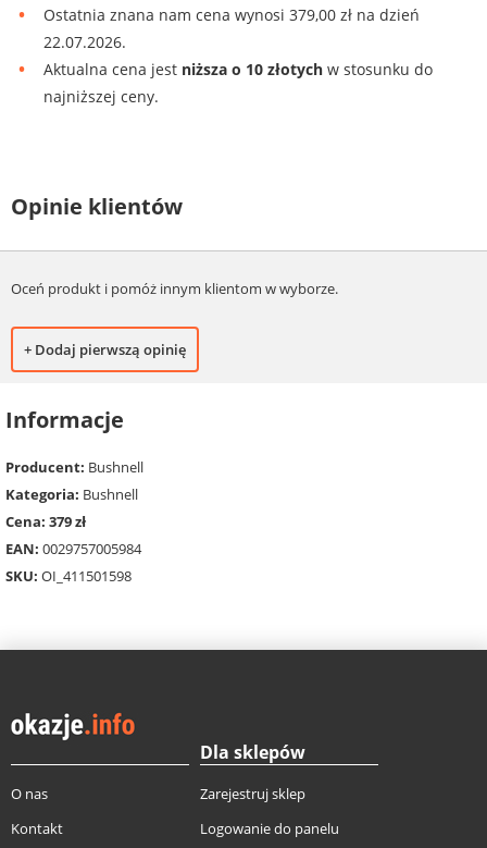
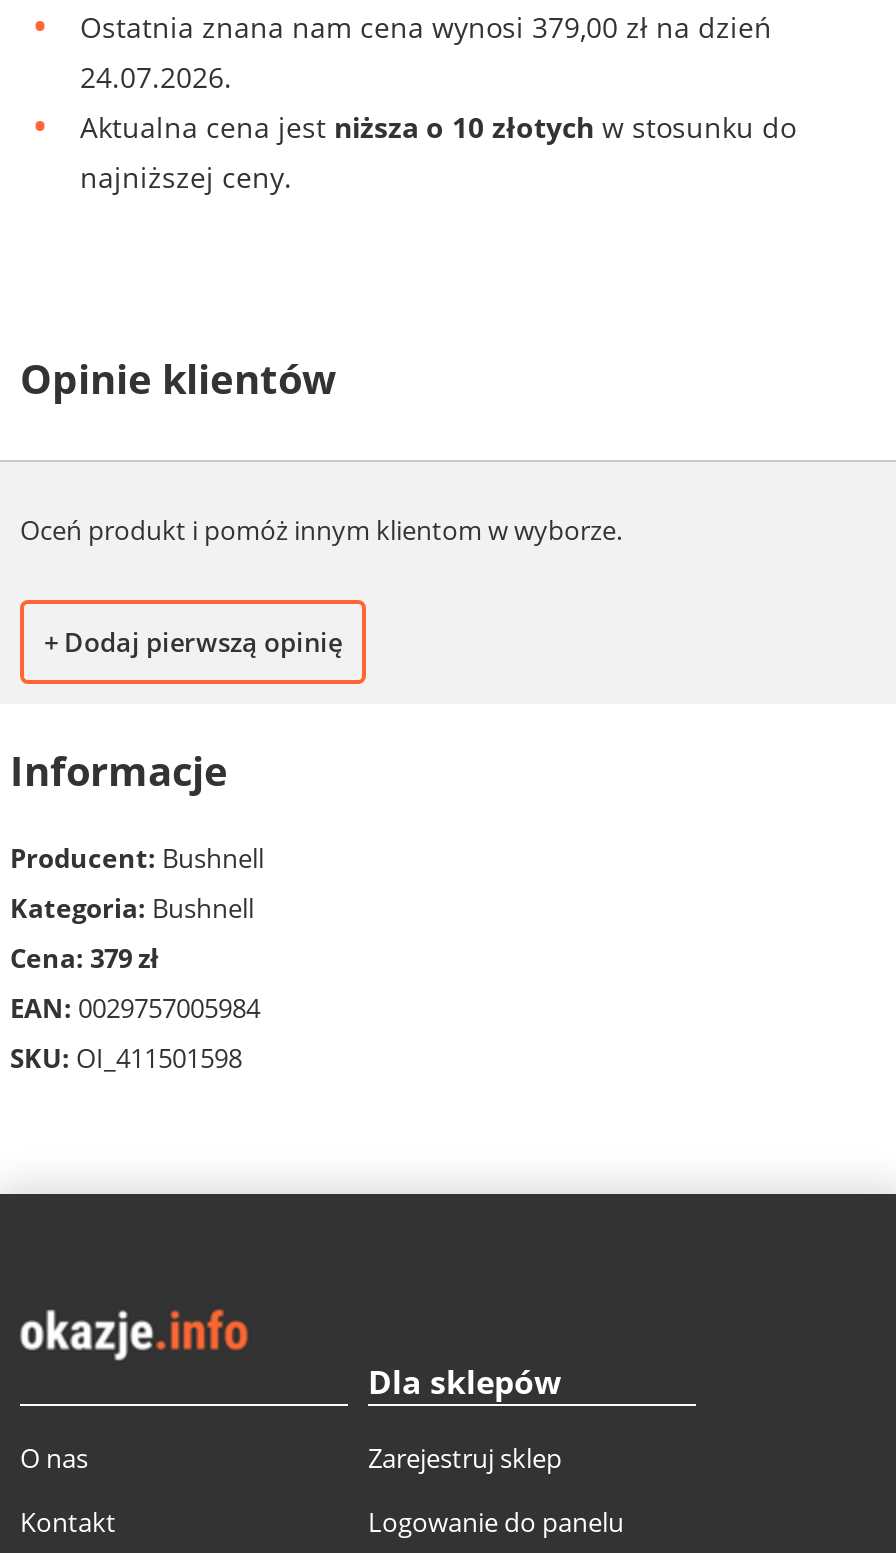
- 22.07.2026.
+ 24.07.2026.
